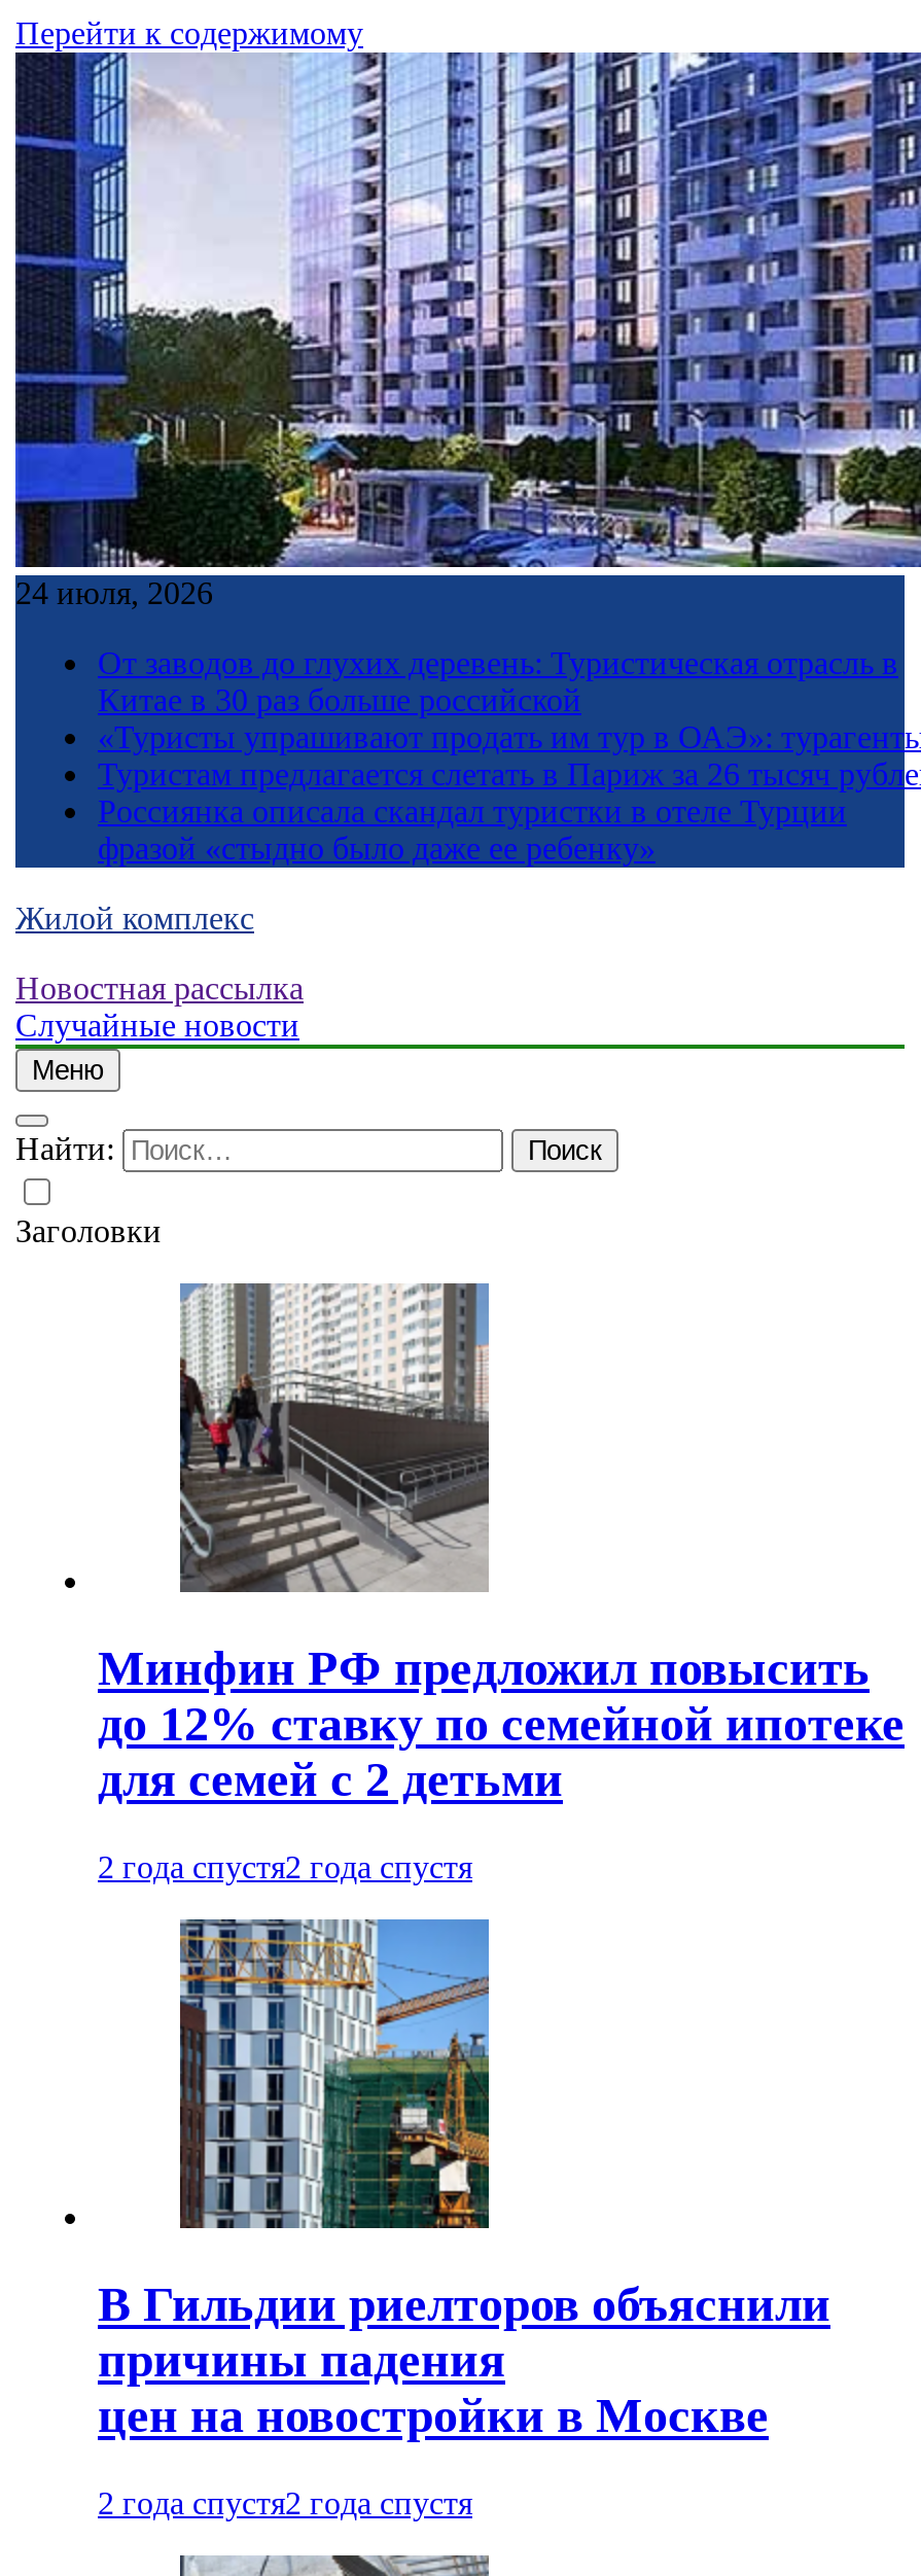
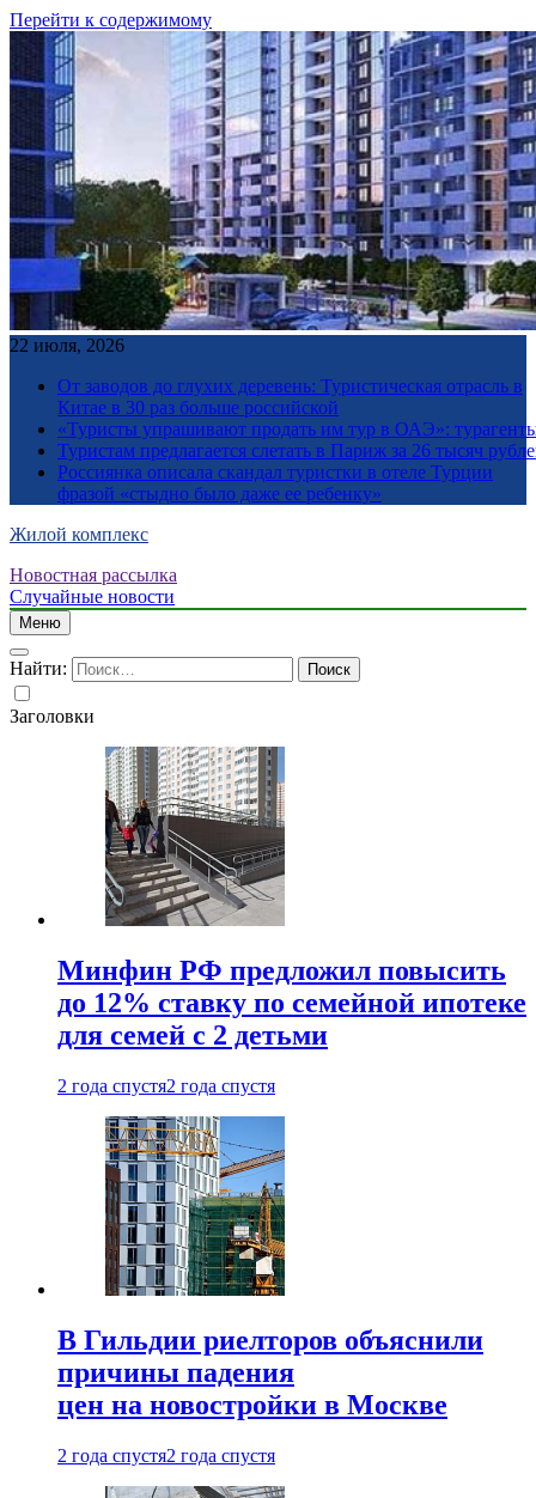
- 24 июля, 2026
+ 22 июля, 2026
